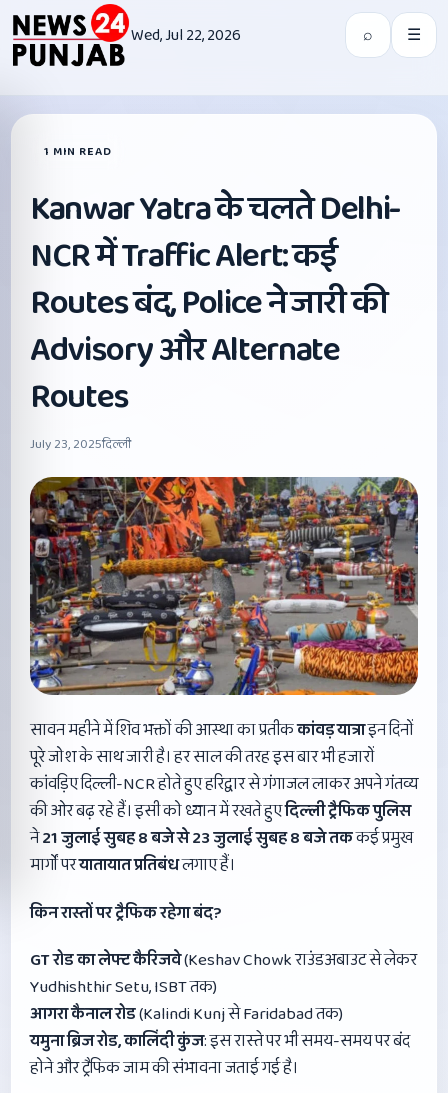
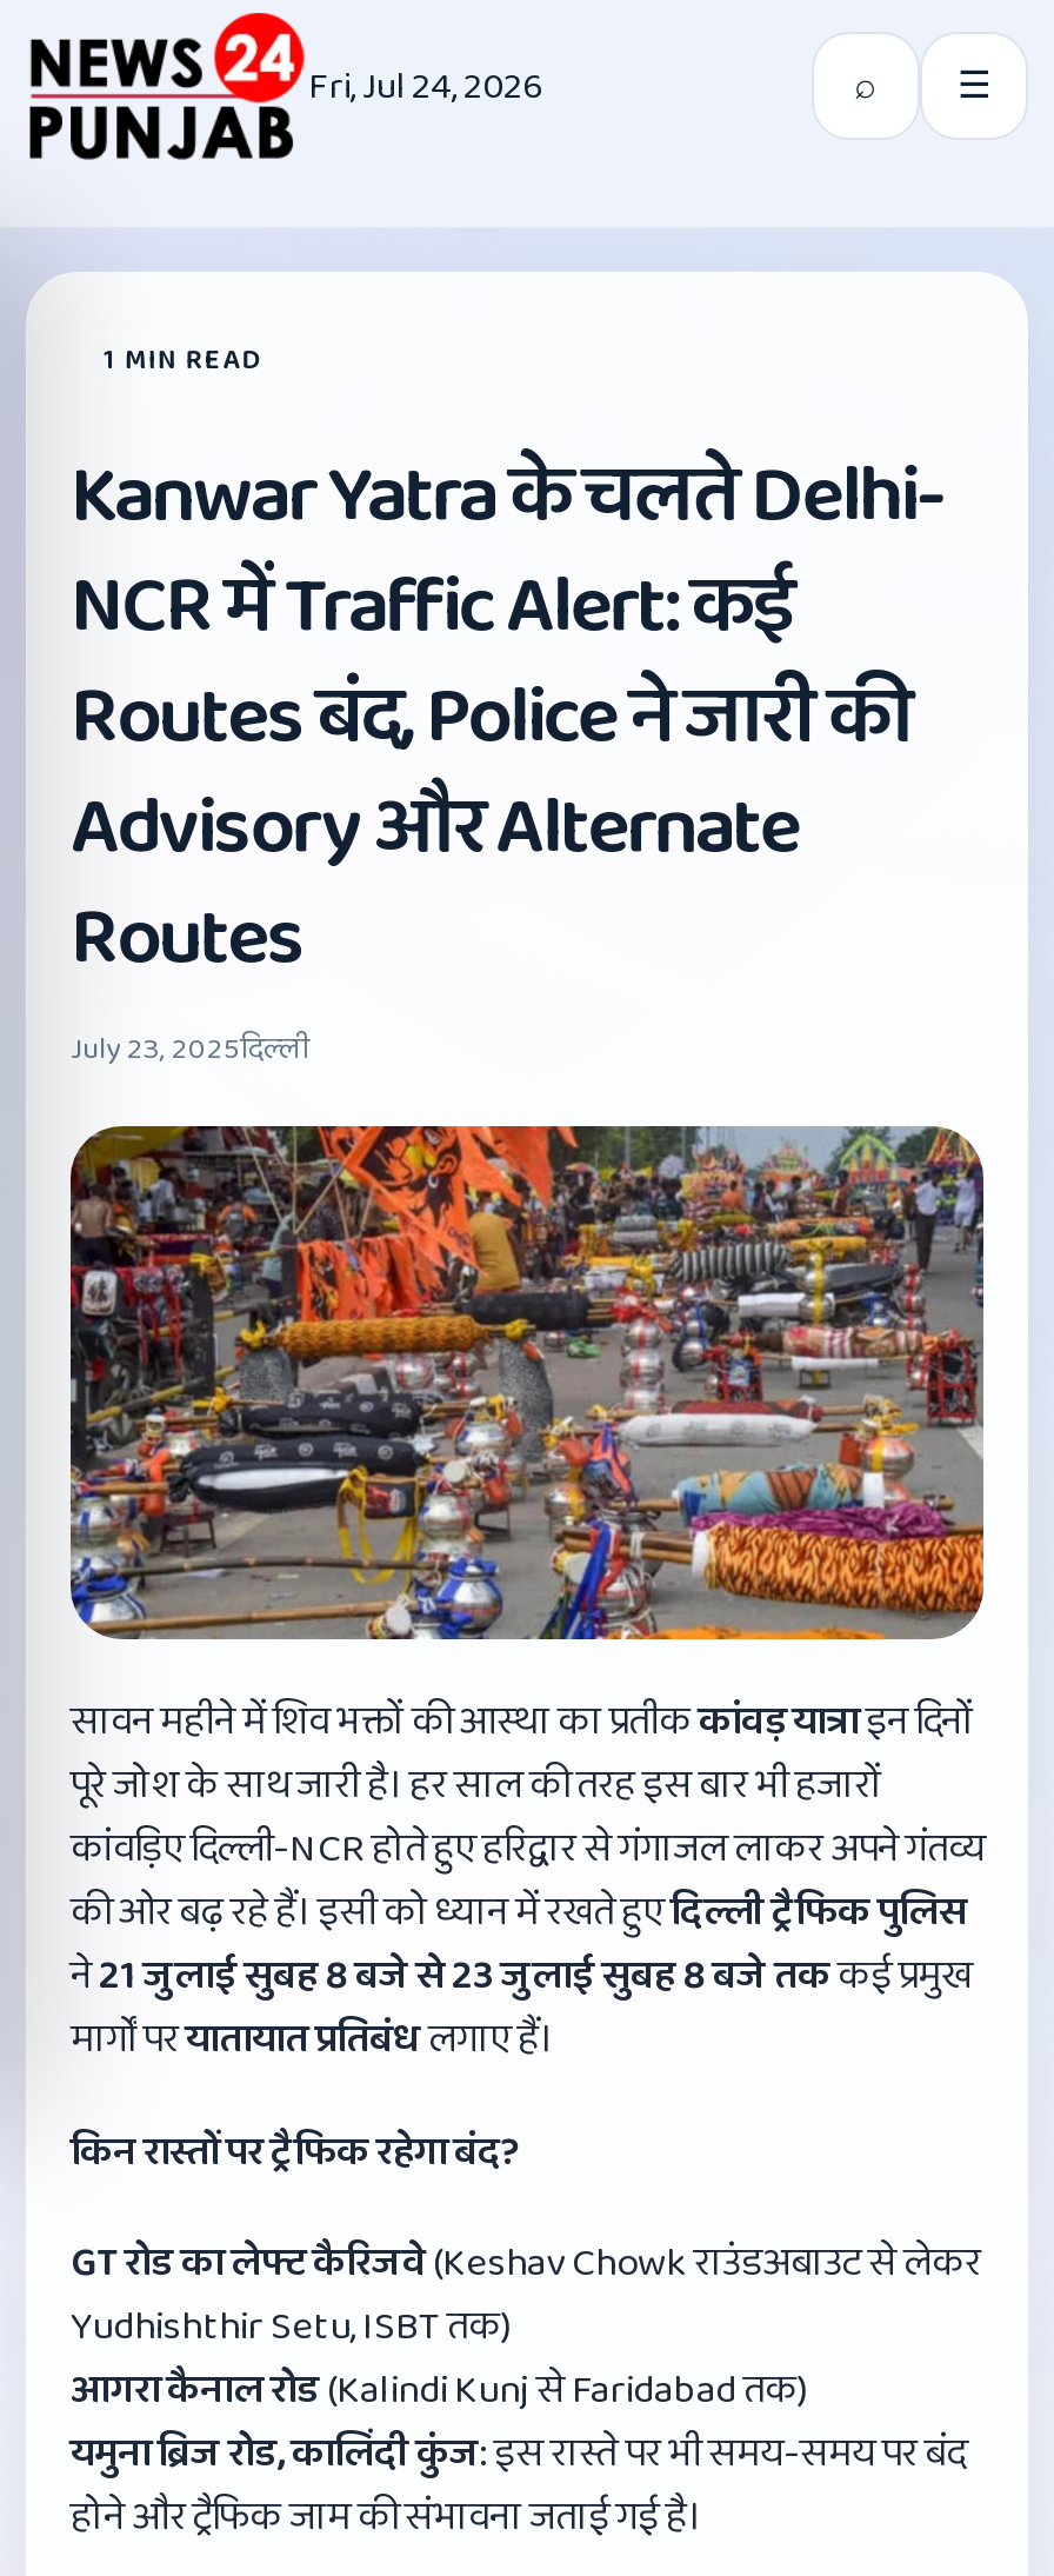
- Wed, Jul 22, 2026
+ Fri, Jul 24, 2026
